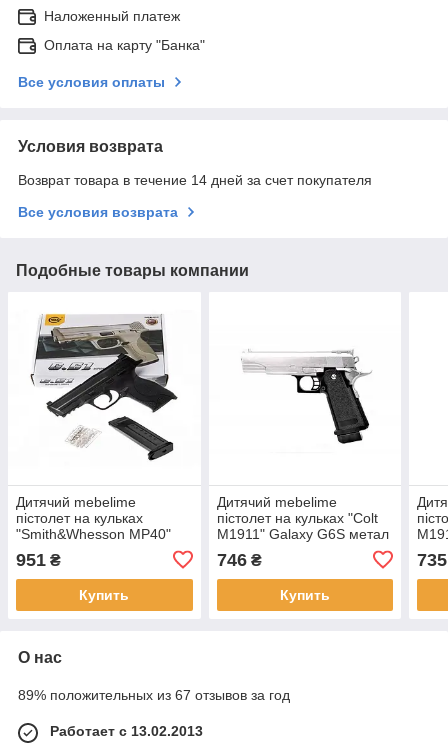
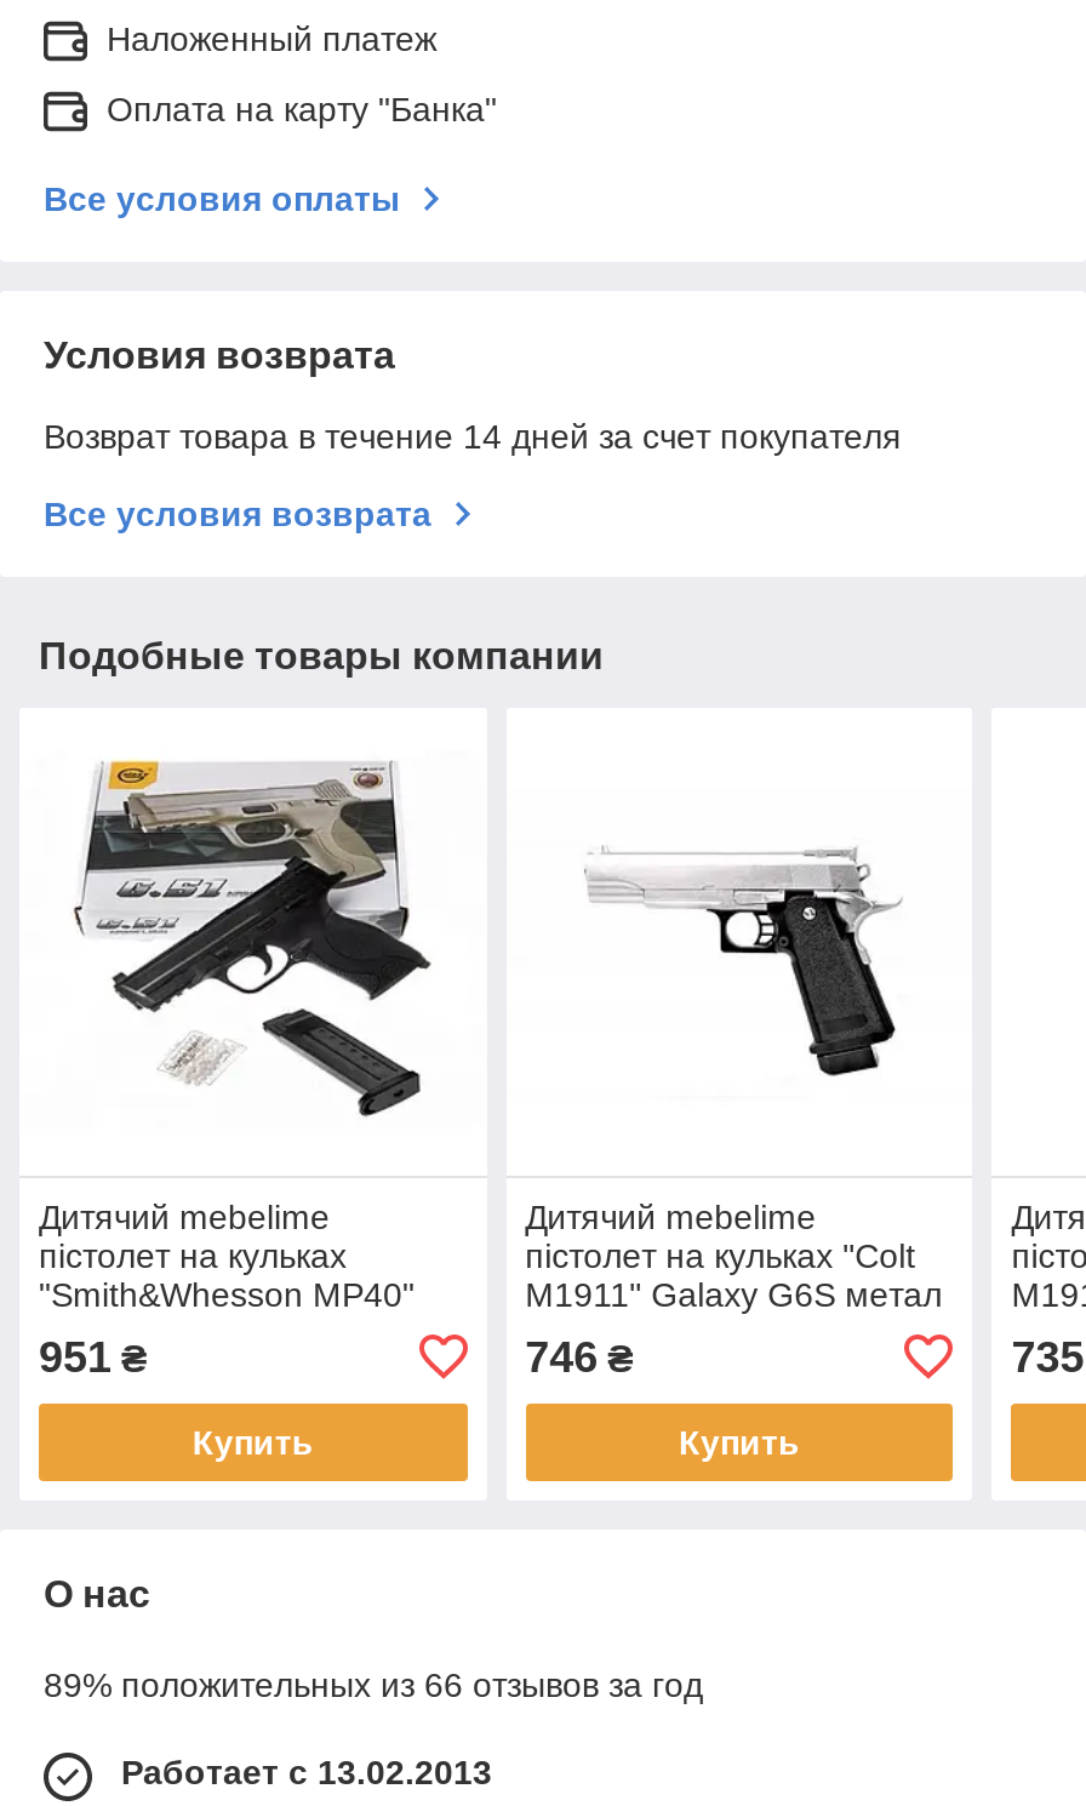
- 89% положительных из 67 отзывов за год
+ 89% положительных из 66 отзывов за год
